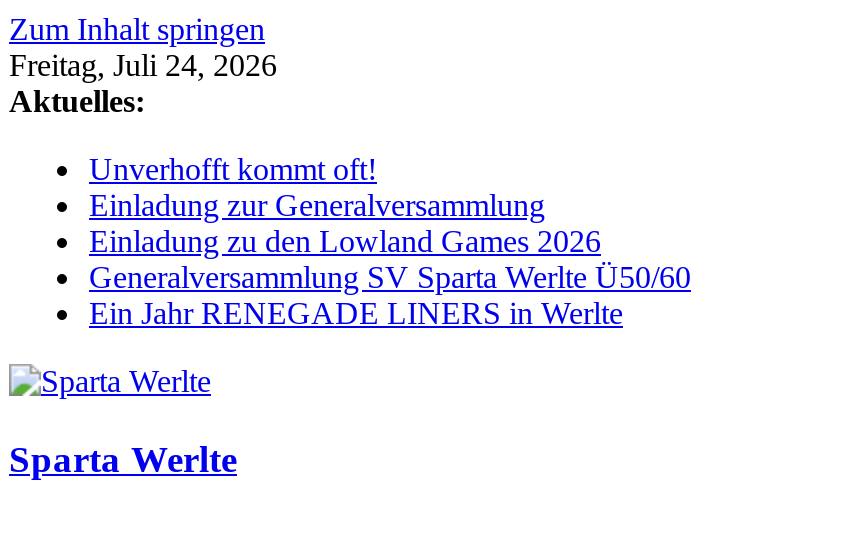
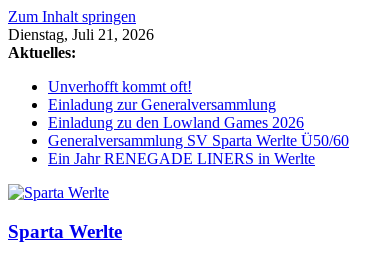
- Freitag, Juli 24, 2026
+ Dienstag, Juli 21, 2026
